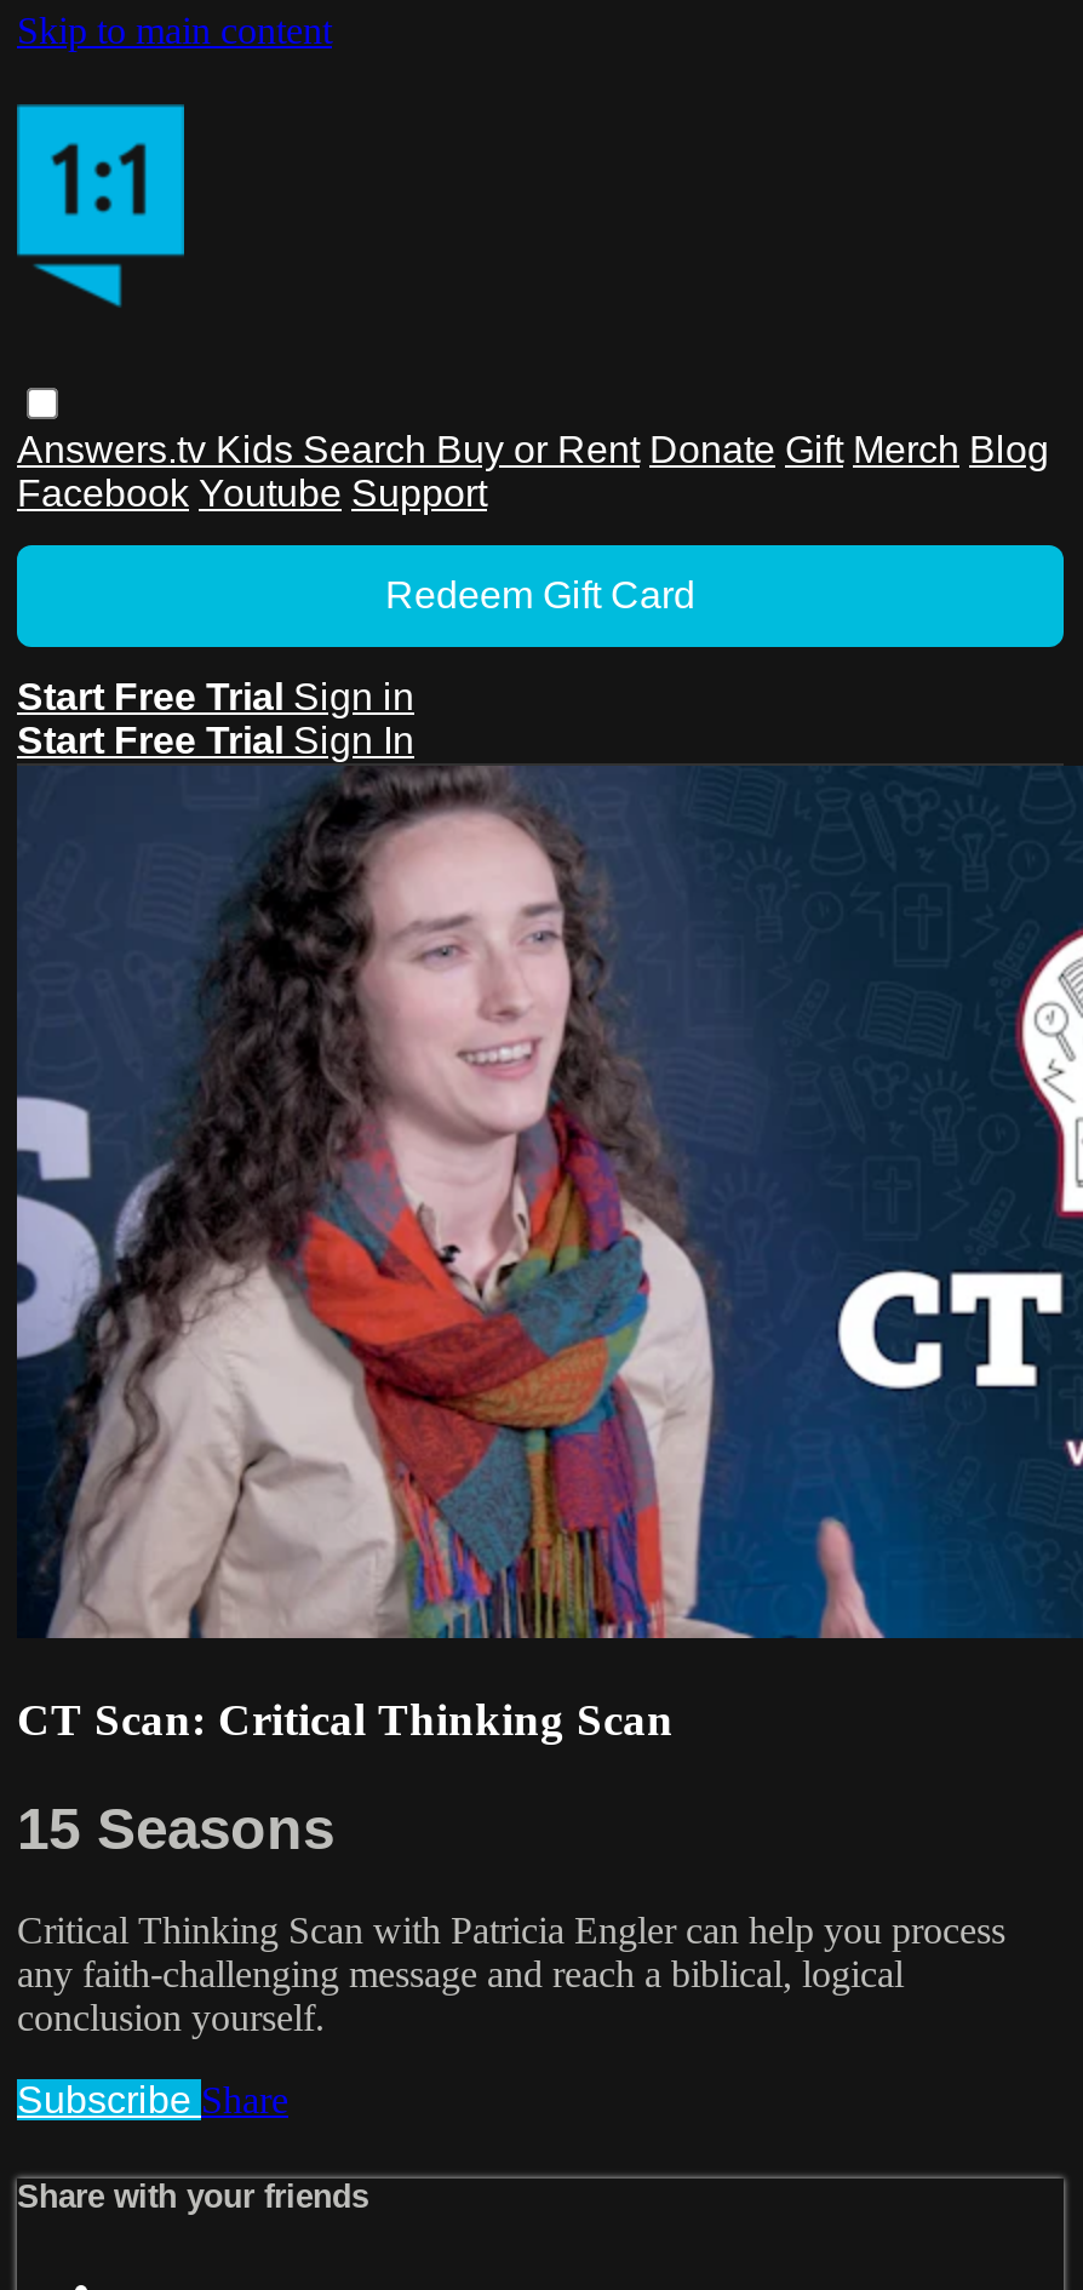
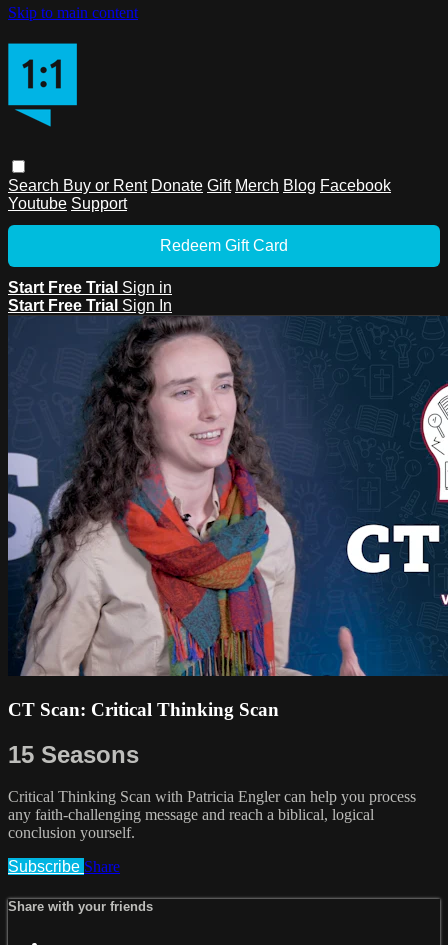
- Answers.tv Kids Search Buy or Rent Donate Gift Merch Blog
- Facebook Youtube Support
+ Search Buy or Rent Donate Gift Merch Blog Facebook
+ Youtube Support
